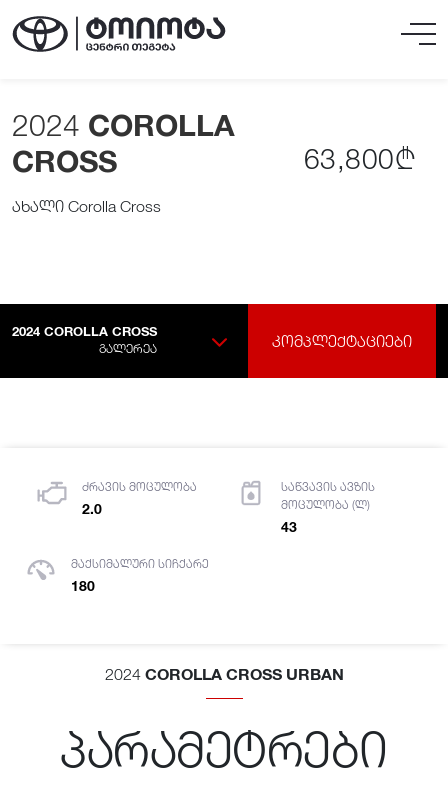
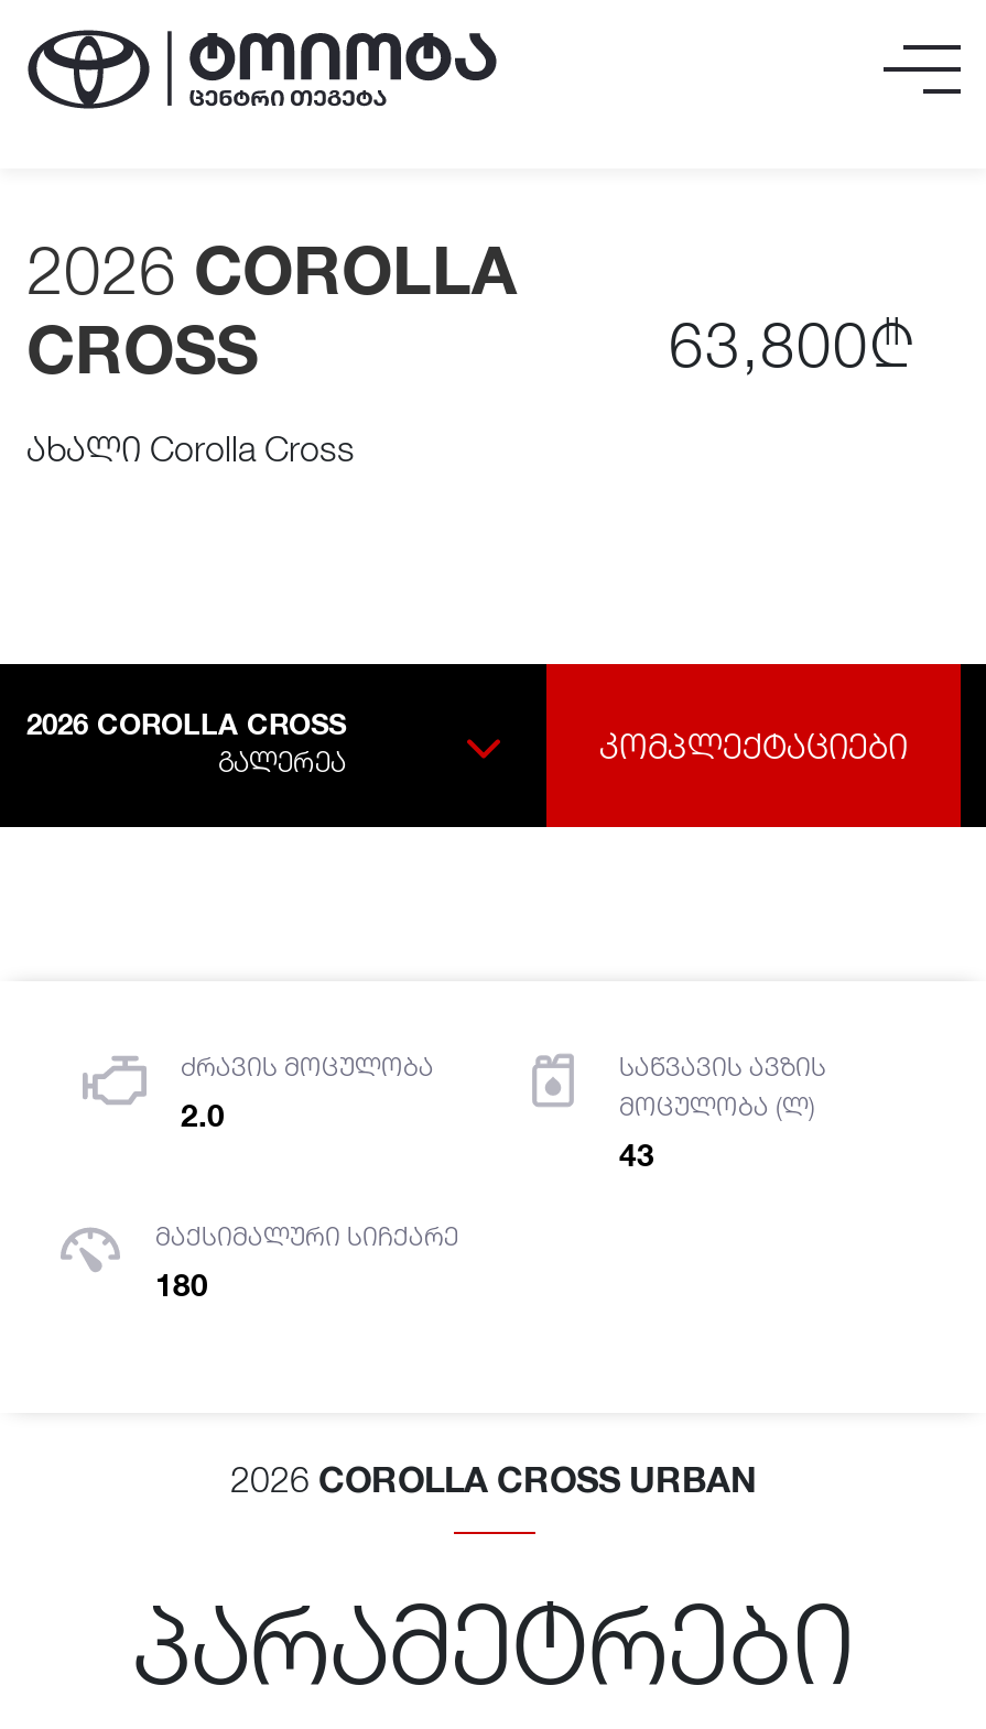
- 2024 COROLLA
+ 2026 COROLLA

- 2024 COROLLA CROSS
+ 2026 COROLLA CROSS

- 2024 COROLLA CROSS URBAN
+ 2026 COROLLA CROSS URBAN
